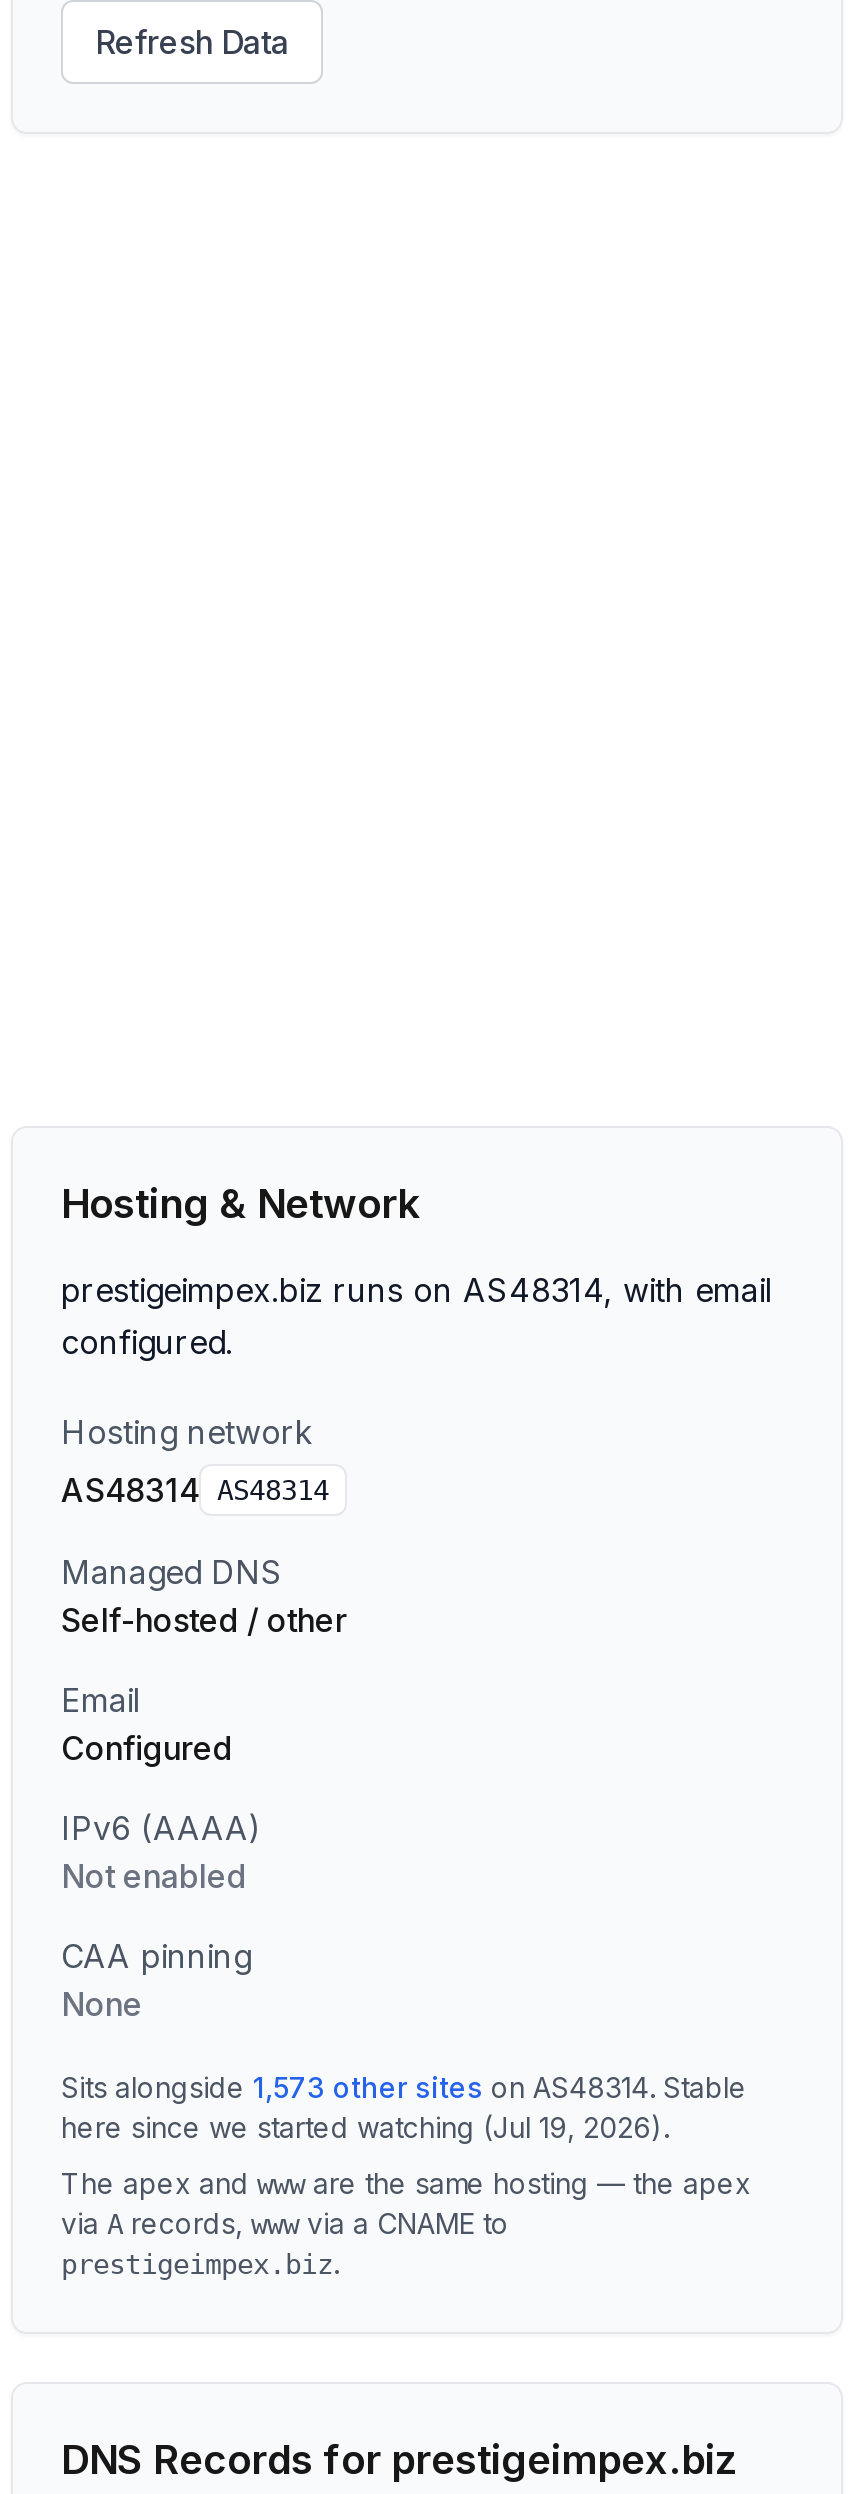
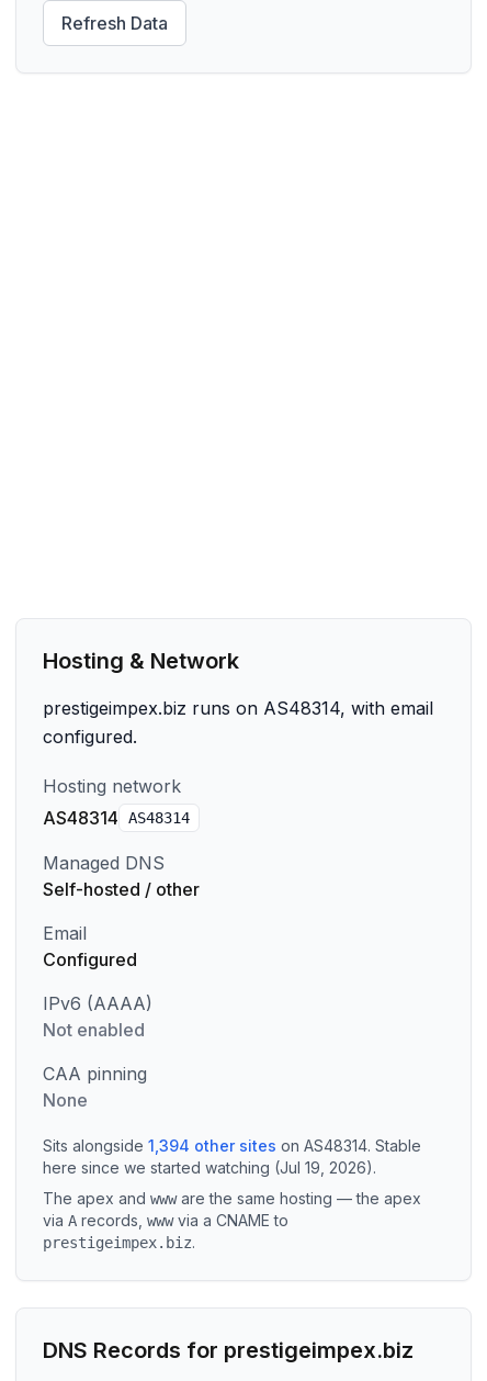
- Sits alongside 1,573 other sites on AS48314. Stable
+ Sits alongside 1,394 other sites on AS48314. Stable
